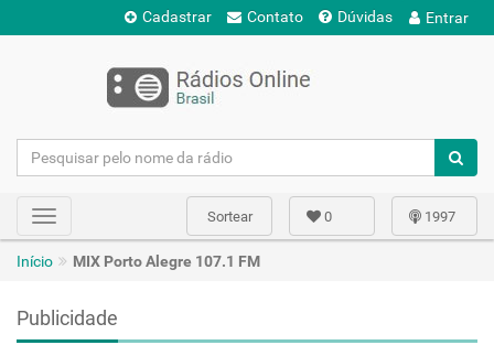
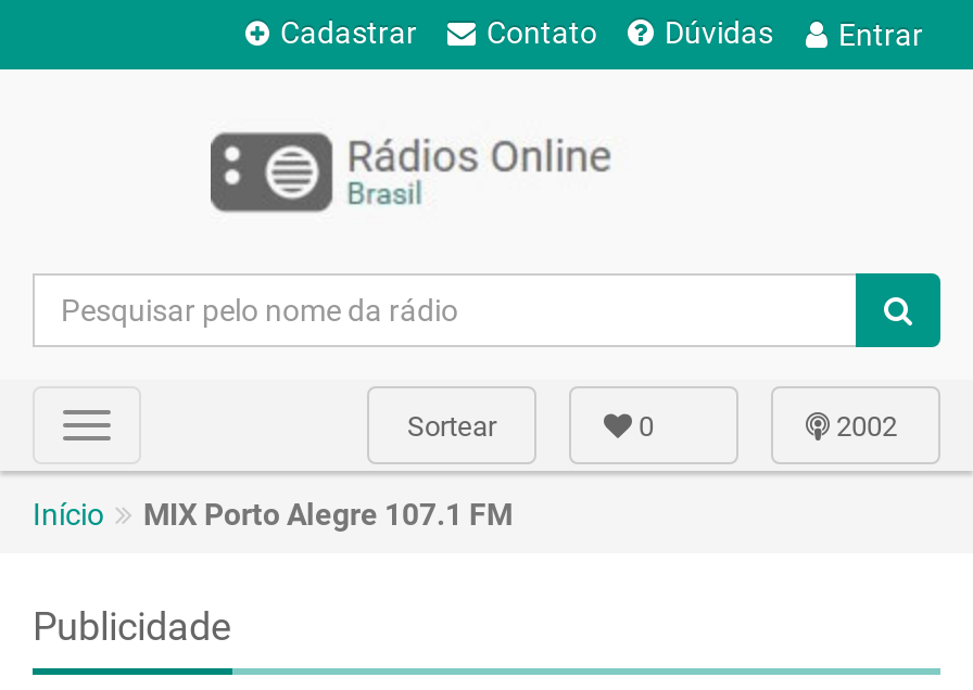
- 1997
+ 2002
